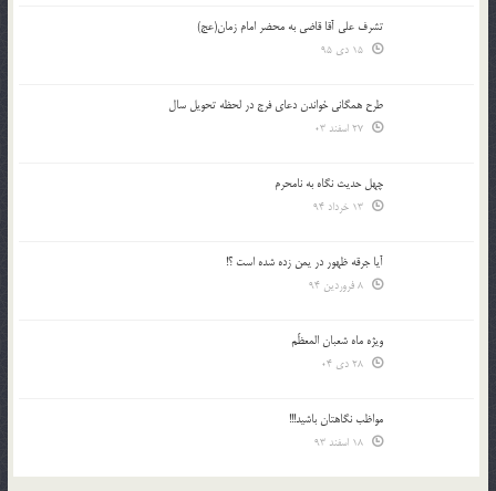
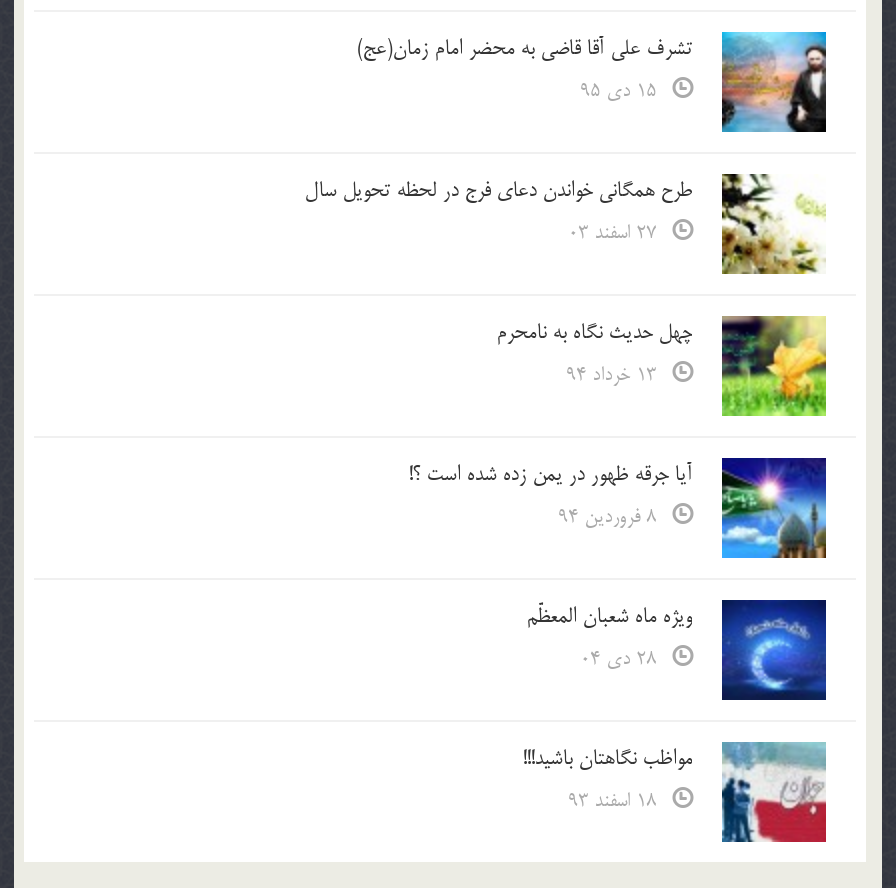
+ [image]

+ [image]

+ [image]

+ [image]

+ [image]

+ [image]
